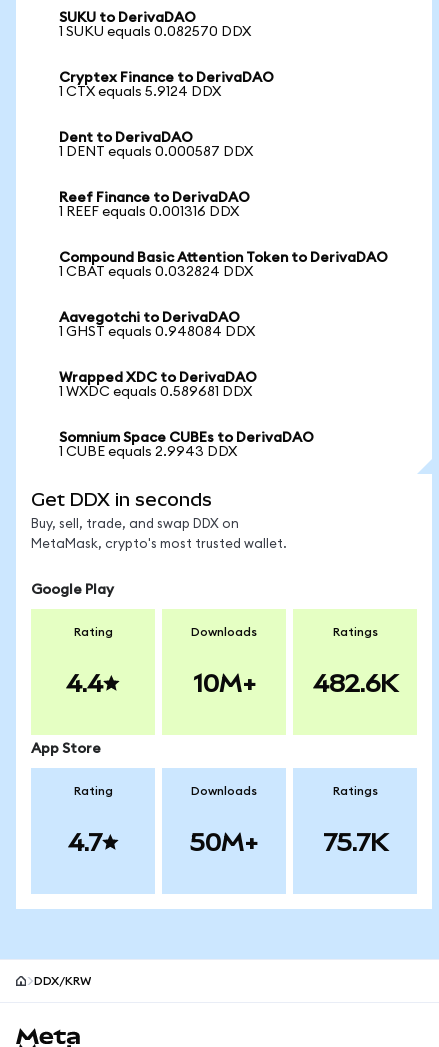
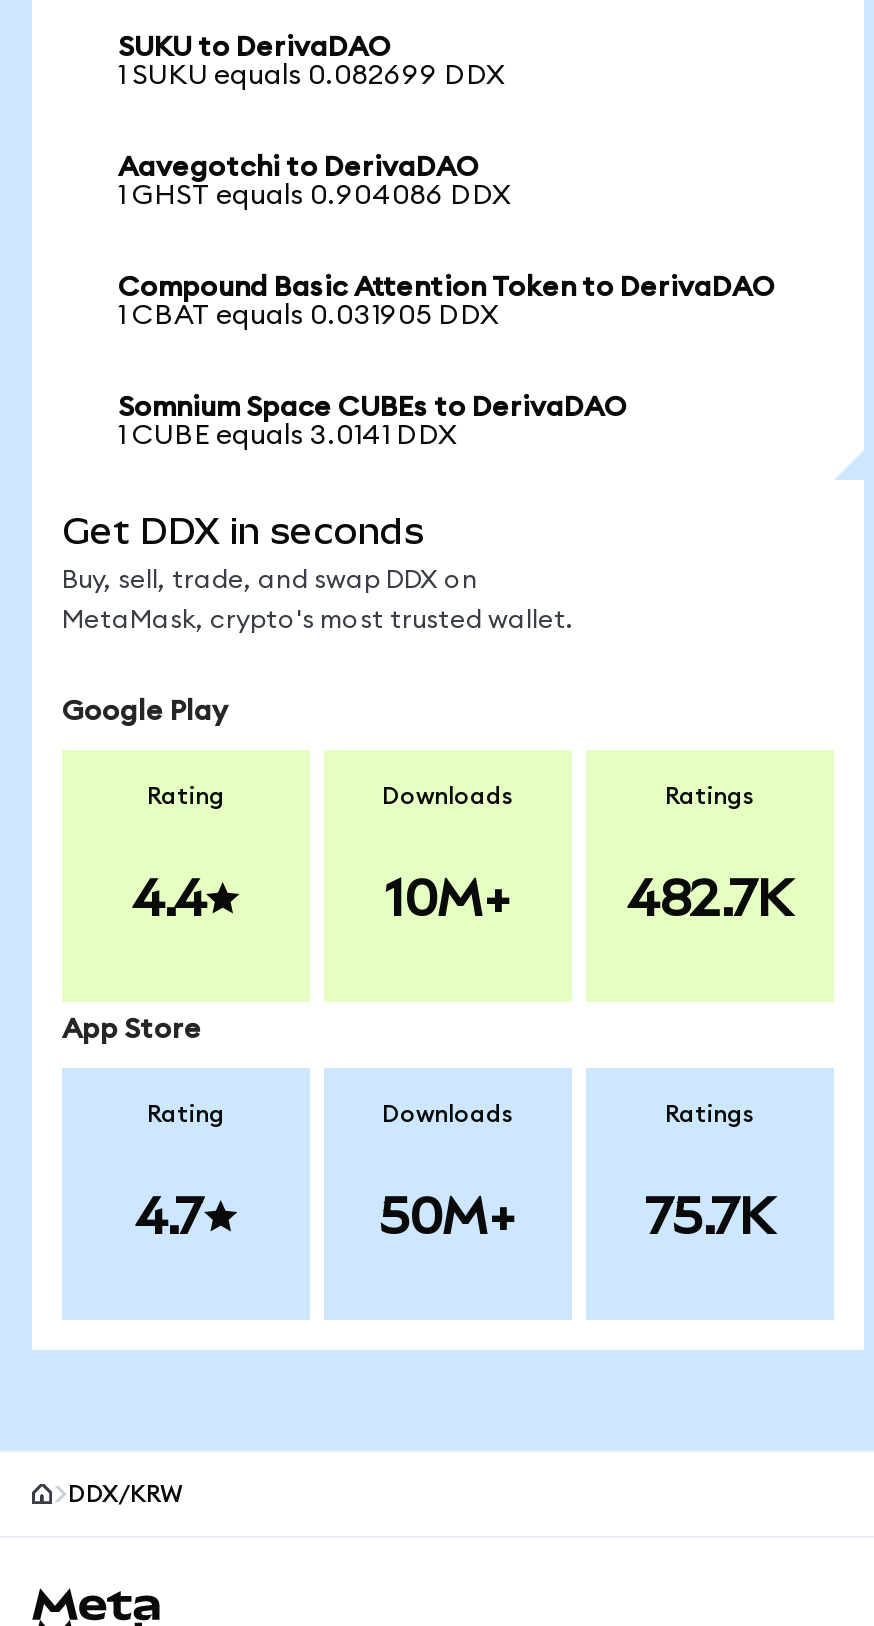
- 1 SUKU equals 0.082570 DDX
- Cryptex Finance to DerivaDAO
- 1 CTX equals 5.9124 DDX
- Dent to DerivaDAO
- 1 DENT equals 0.000587 DDX
- Reef Finance to DerivaDAO
- 1 REEF equals 0.001316 DDX
+ 1 SUKU equals 0.082699 DDX
+ 1 GHST equals 0.904086 DDX

- 1 CBAT equals 0.032824 DDX
- 1 GHST equals 0.948084 DDX
- Wrapped XDC to DerivaDAO
- 1 WXDC equals 0.589681 DDX
+ 1 CBAT equals 0.031905 DDX

moved up: Aavegotchi to DerivaDAO

- 1 CUBE equals 2.9943 DDX
+ 1 CUBE equals 3.0141 DDX

- 482.6K
+ 482.7K
